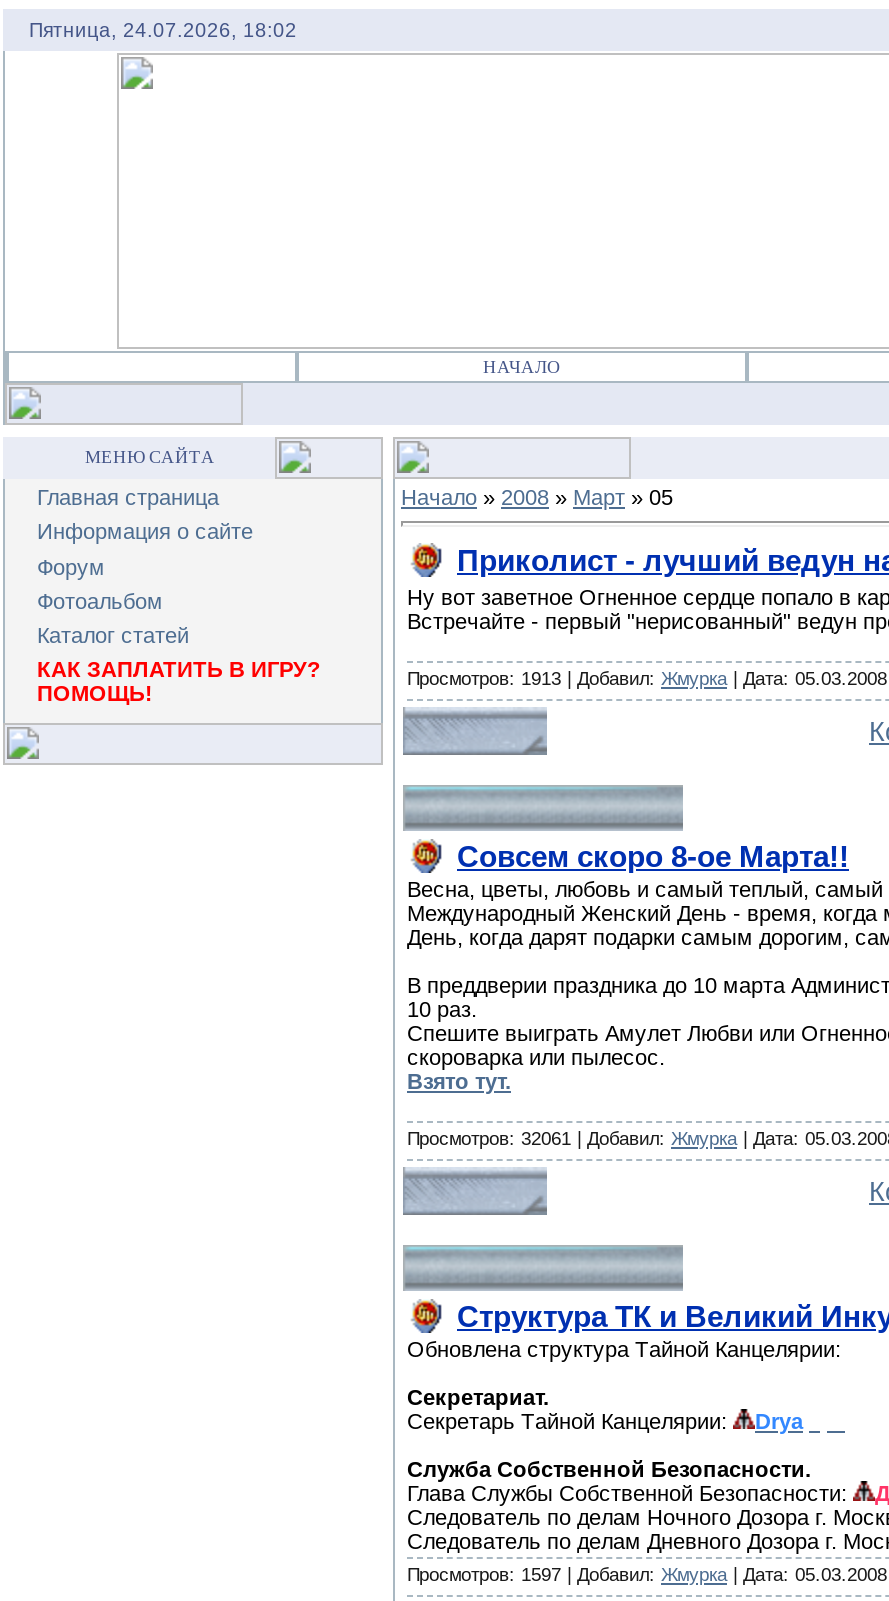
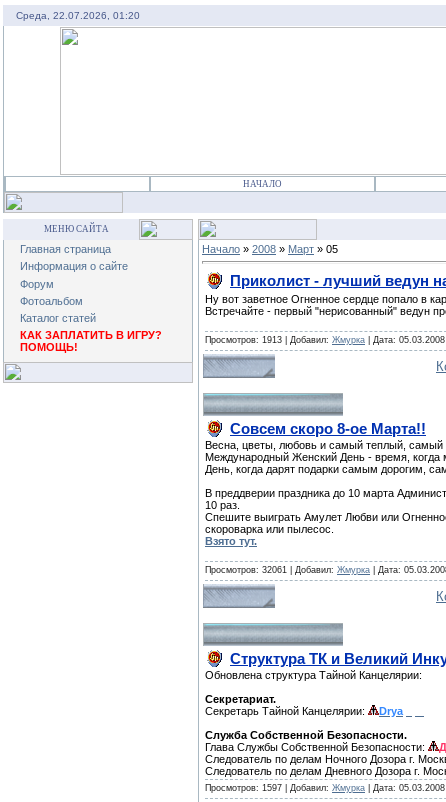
- Пятница, 24.07.2026, 18:02
+ Среда, 22.07.2026, 01:20
